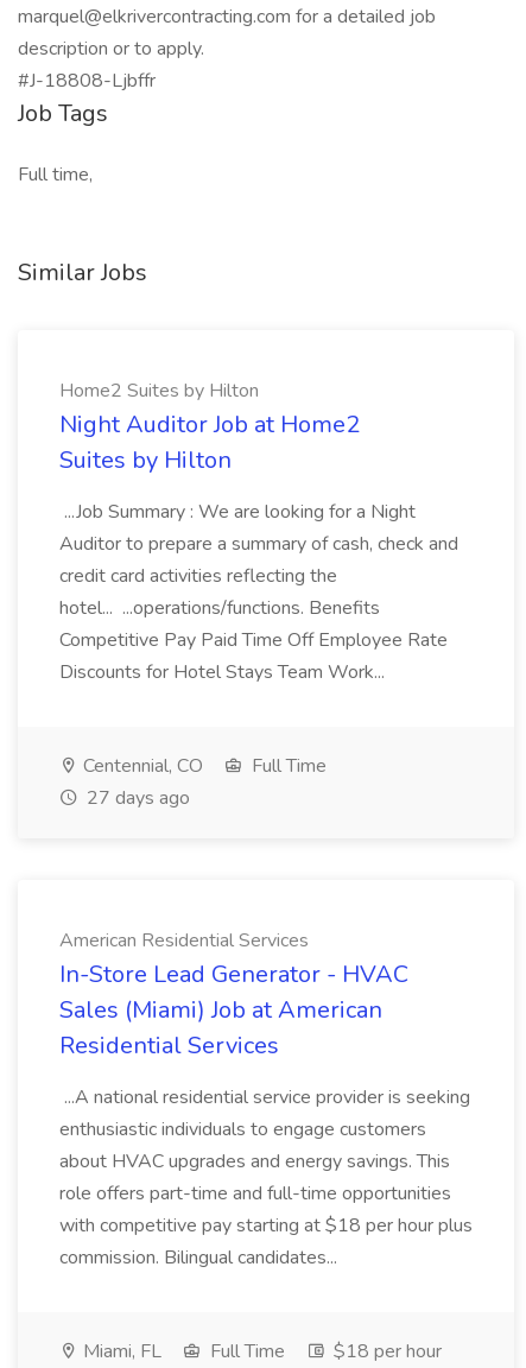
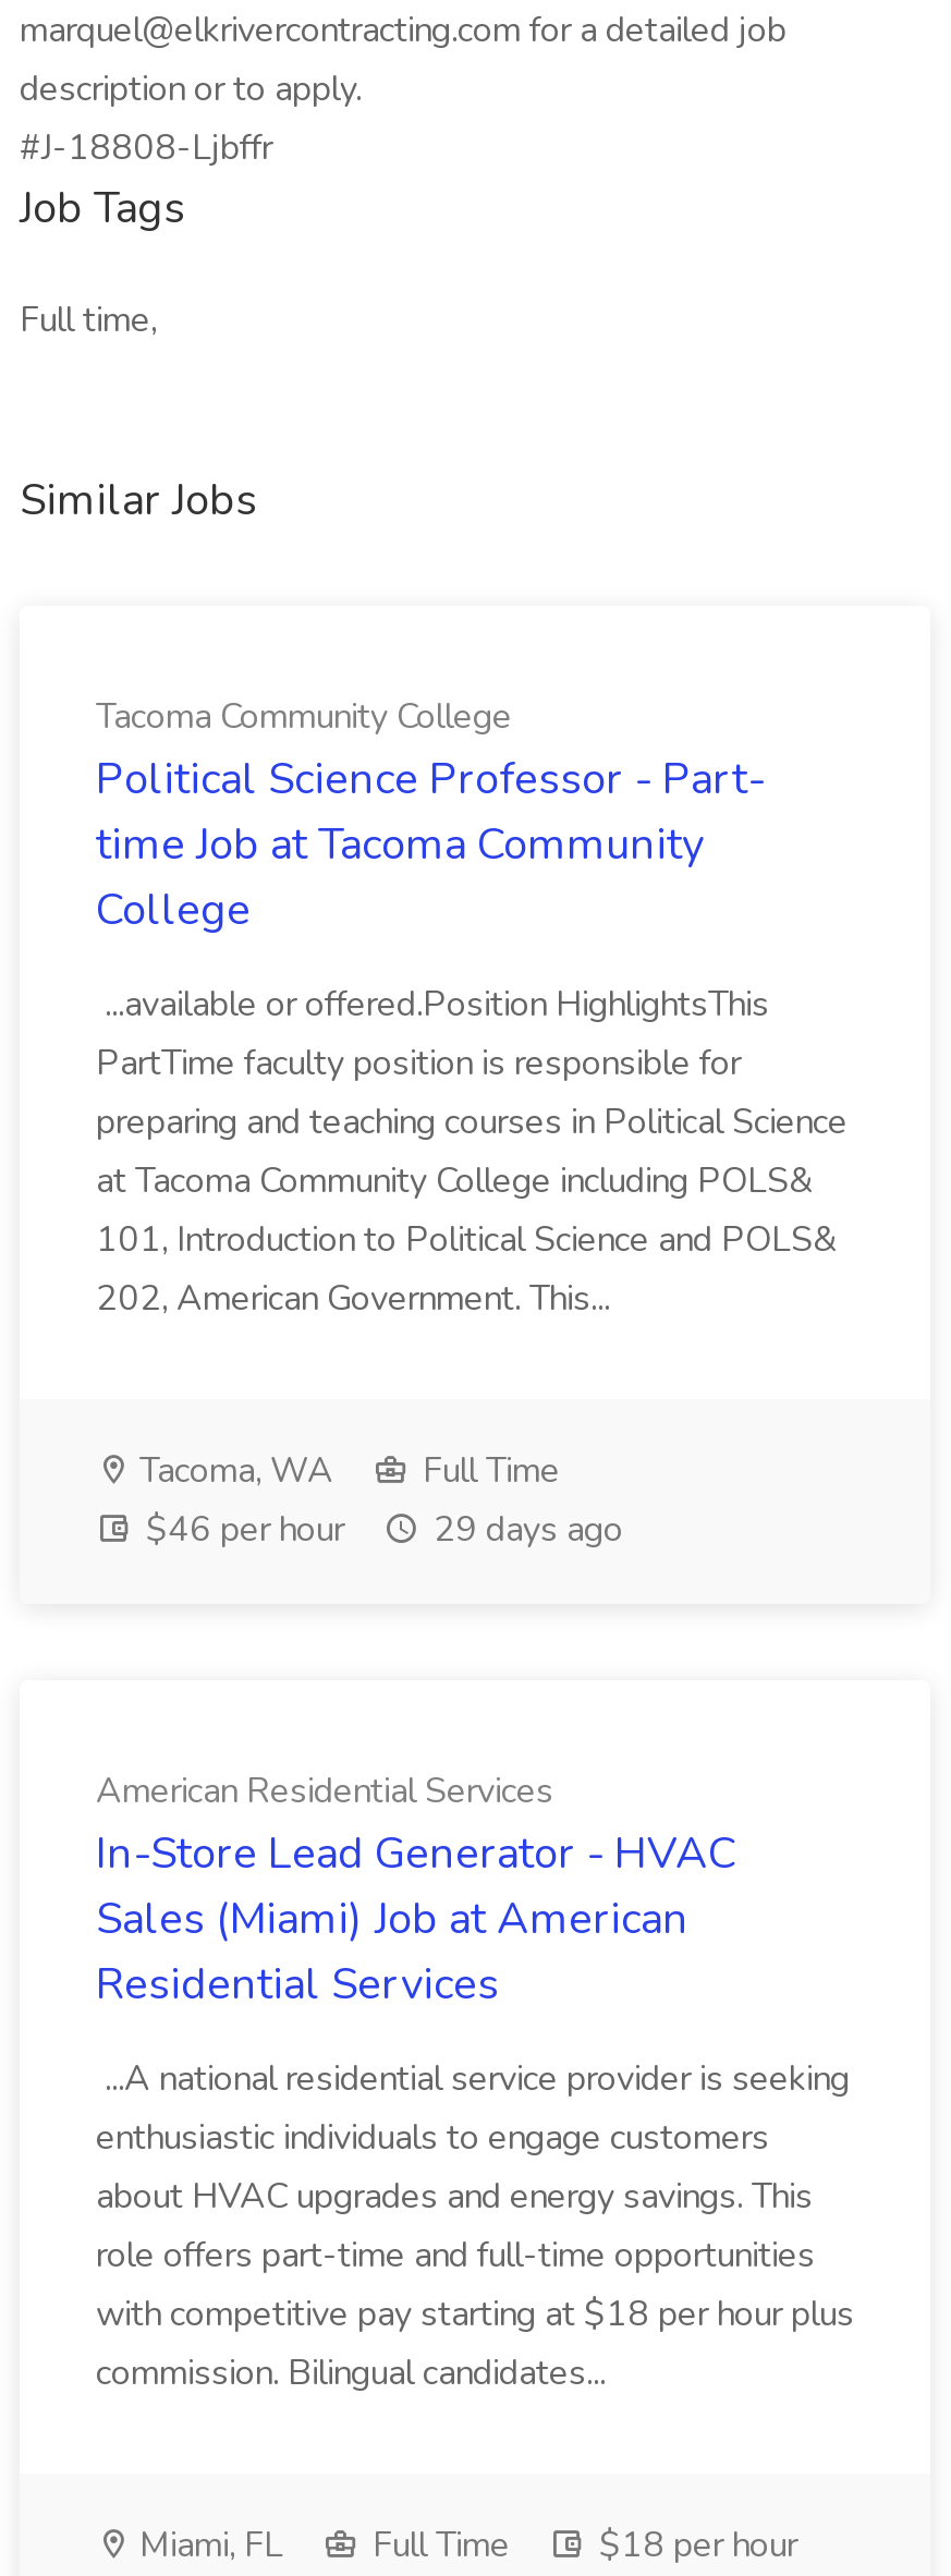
- Home2 Suites by Hilton
- Night Auditor Job at Home2
- Suites by Hilton
+ Tacoma Community College
+ Political Science Professor - Part-
+ time Job at Tacoma Community
+ College

- ...Job Summary : We are looking for a Night
- Auditor to prepare a summary of cash, check and
- credit card activities reflecting the
- hotel... ...operations/functions. Benefits
- Competitive Pay Paid Time Off Employee Rate
- Discounts for Hotel Stays Team Work...
+ ...available or offered.Position HighlightsThis
+ PartTime faculty position is responsible for
+ preparing and teaching courses in Political Science
+ at Tacoma Community College including POLS&
+ 101, Introduction to Political Science and POLS&
+ 202, American Government. This...

- Centennial, CO
+ Tacoma, WA

- 27 days ago
+ $46 per hour
+ 29 days ago
